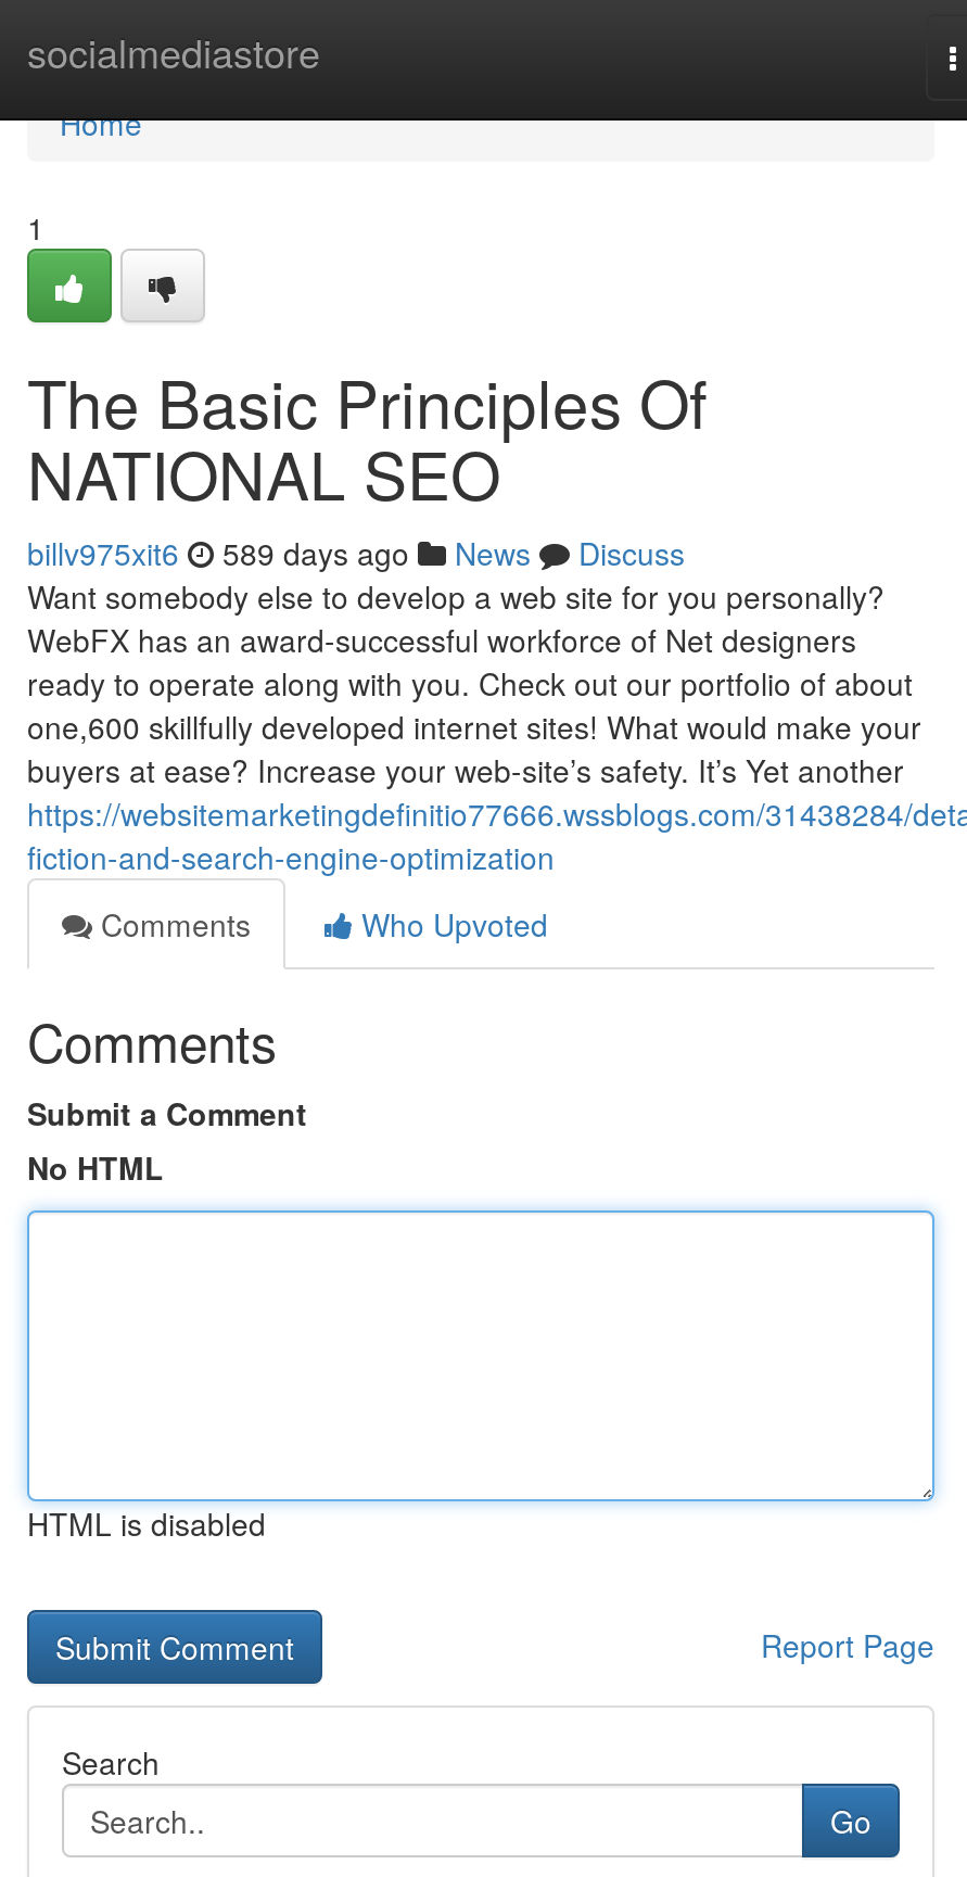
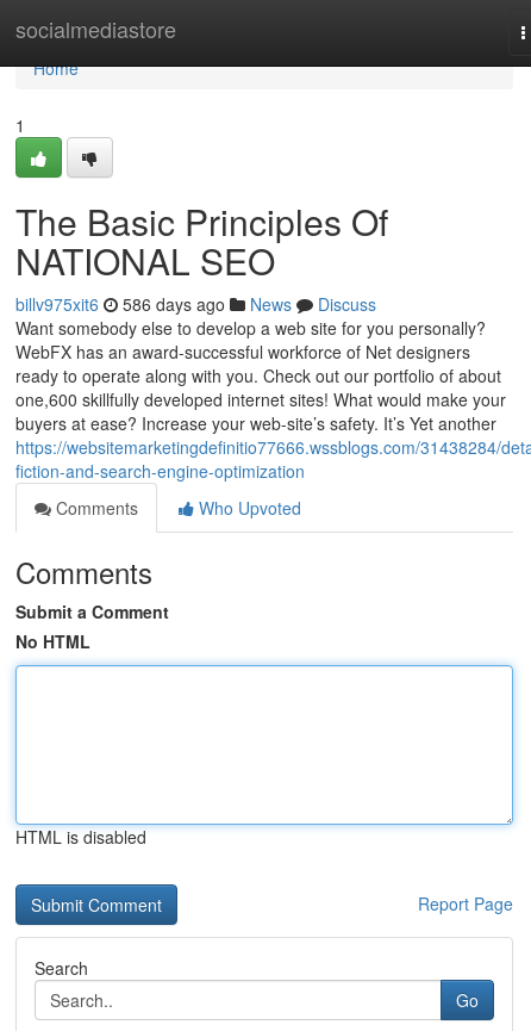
- billv975xit6 589 days ago News Discuss
+ billv975xit6 586 days ago News Discuss
